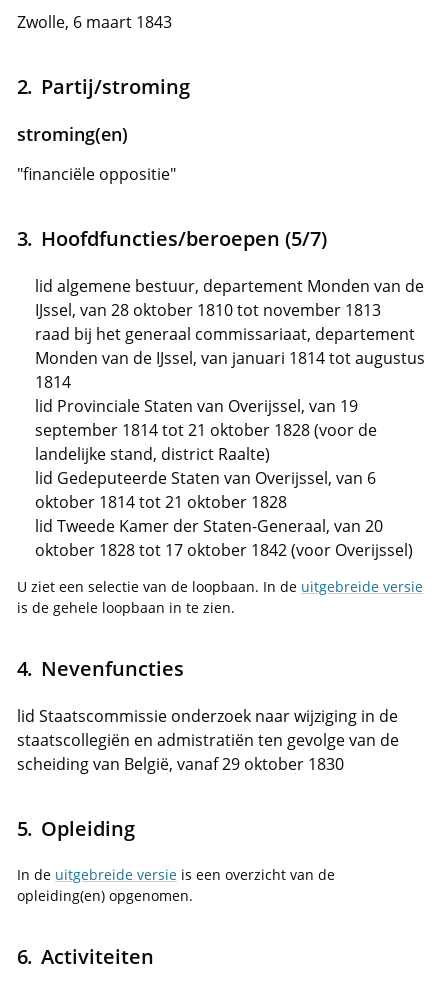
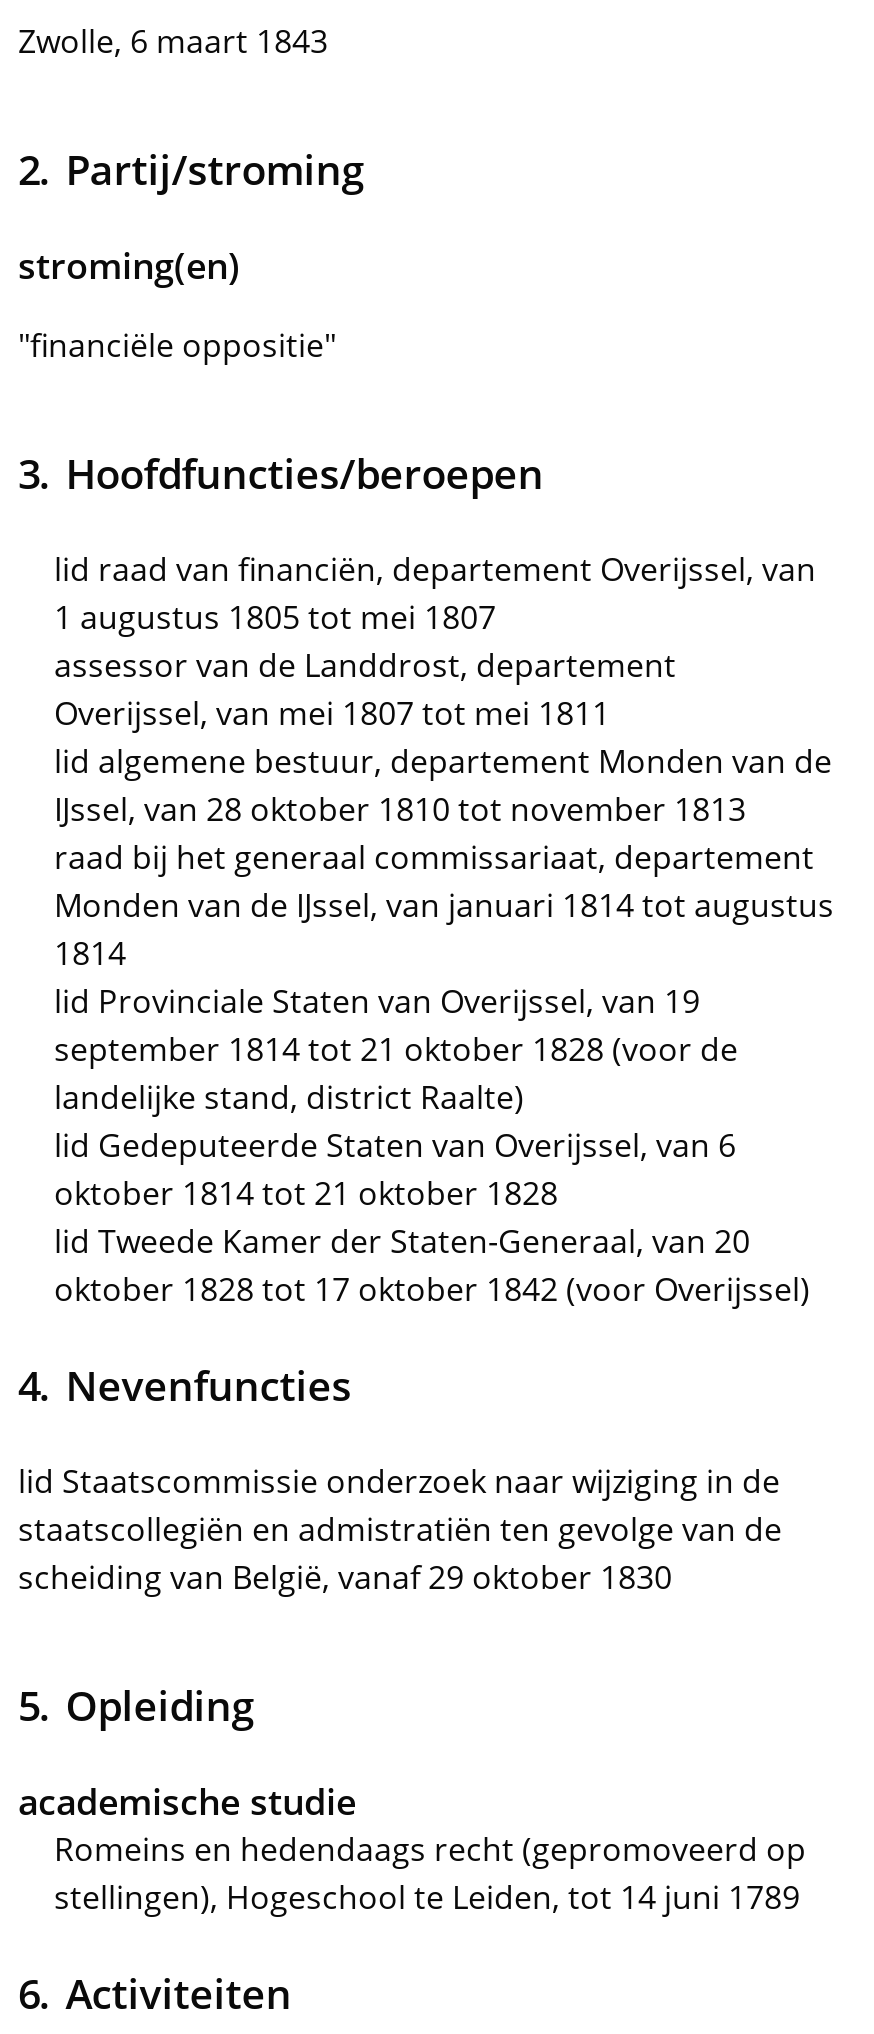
- Hoofdfuncties/beroepen (5/7)
+ Hoofdfuncties/beroepen
+ lid raad van financiën, departement Overijssel, van
+ 1 augustus 1805 tot mei 1807
+ assessor van de Landdrost, departement
+ Overijssel, van mei 1807 tot mei 1811

moved down: lid algemene bestuur, departement Monden van de | IJssel, van 28 oktober 1810 tot november 1813 | raad bij het generaal commissariaat, departement | ... | lid Tweede Kamer der Staten-Generaal, van 20 | oktober 1828 tot 17 oktober 1842 (voor Overijssel)

- U ziet een selectie van de loopbaan. In de uitgebreide versie
- is de gehele loopbaan in te zien.

- In de uitgebreide versie is een overzicht van de
- opleiding(en) opgenomen.
+ academische studie
+ Romeins en hedendaags recht (gepromoveerd op
+ stellingen), Hogeschool te Leiden, tot 14 juni 1789
